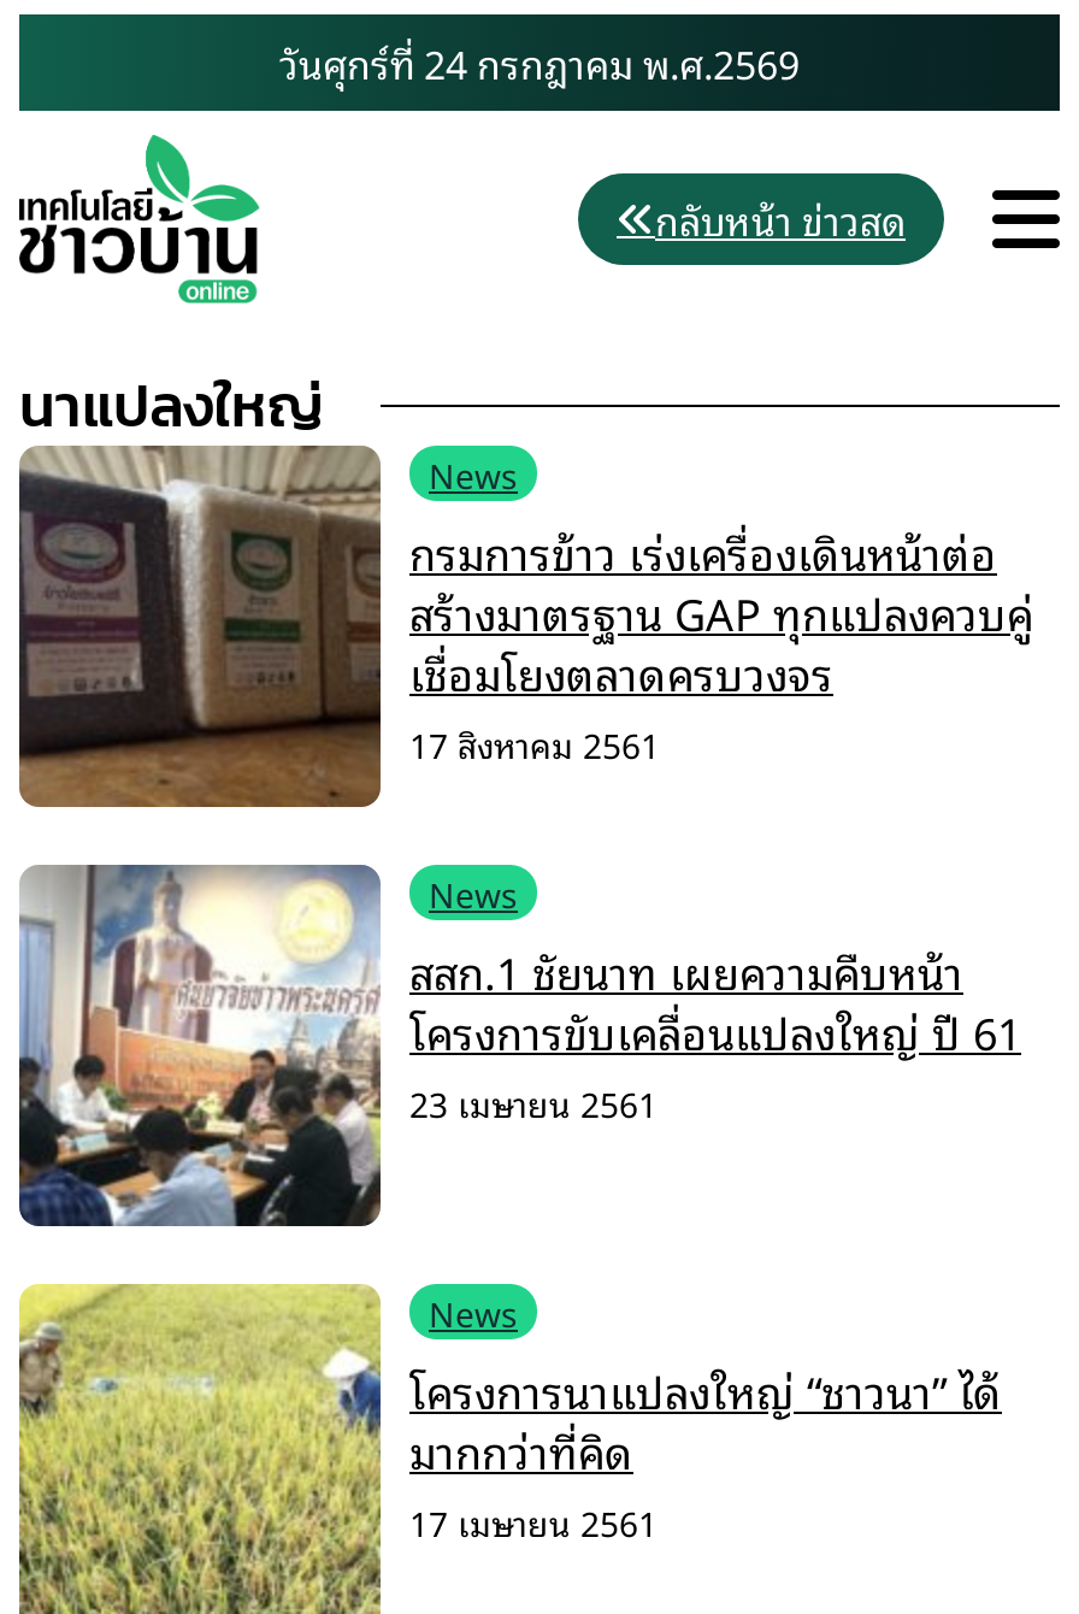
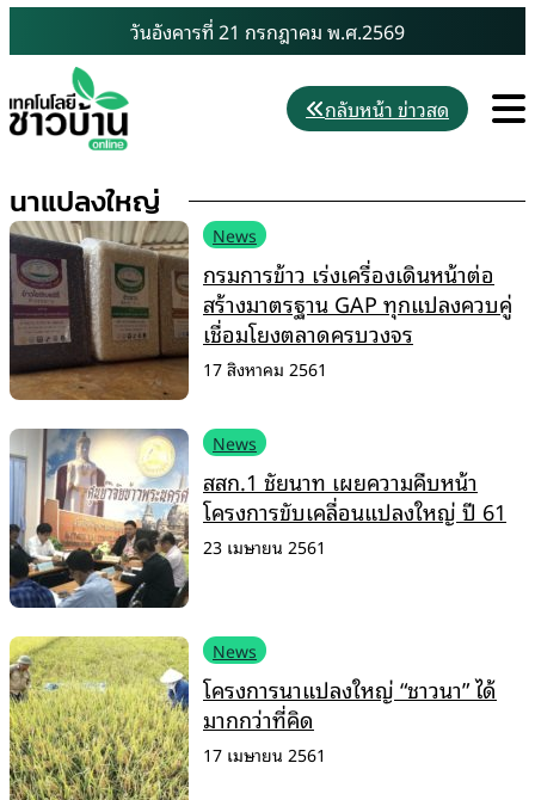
- วันศุกร์ที่ 24 กรกฎาคม พ.ศ.2569
+ วันอังคารที่ 21 กรกฎาคม พ.ศ.2569
